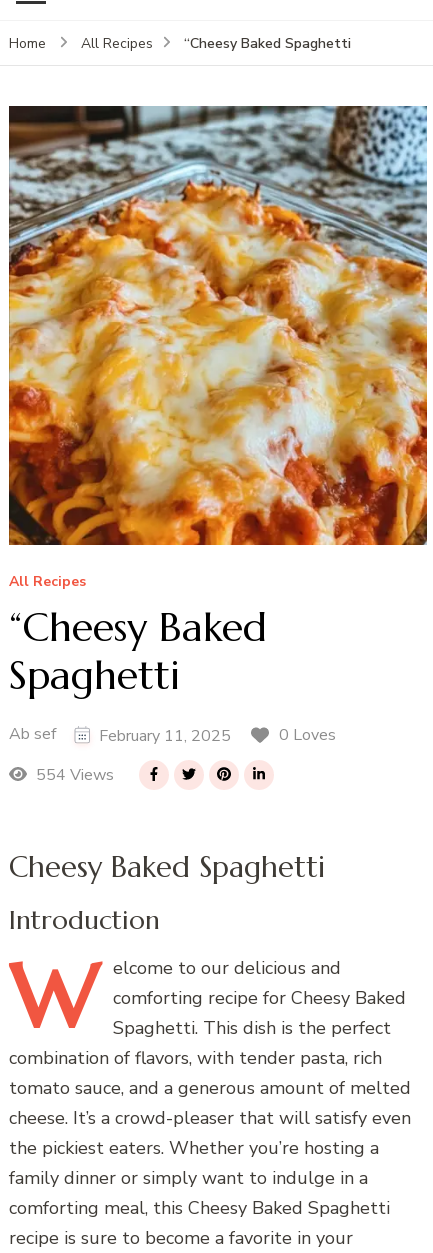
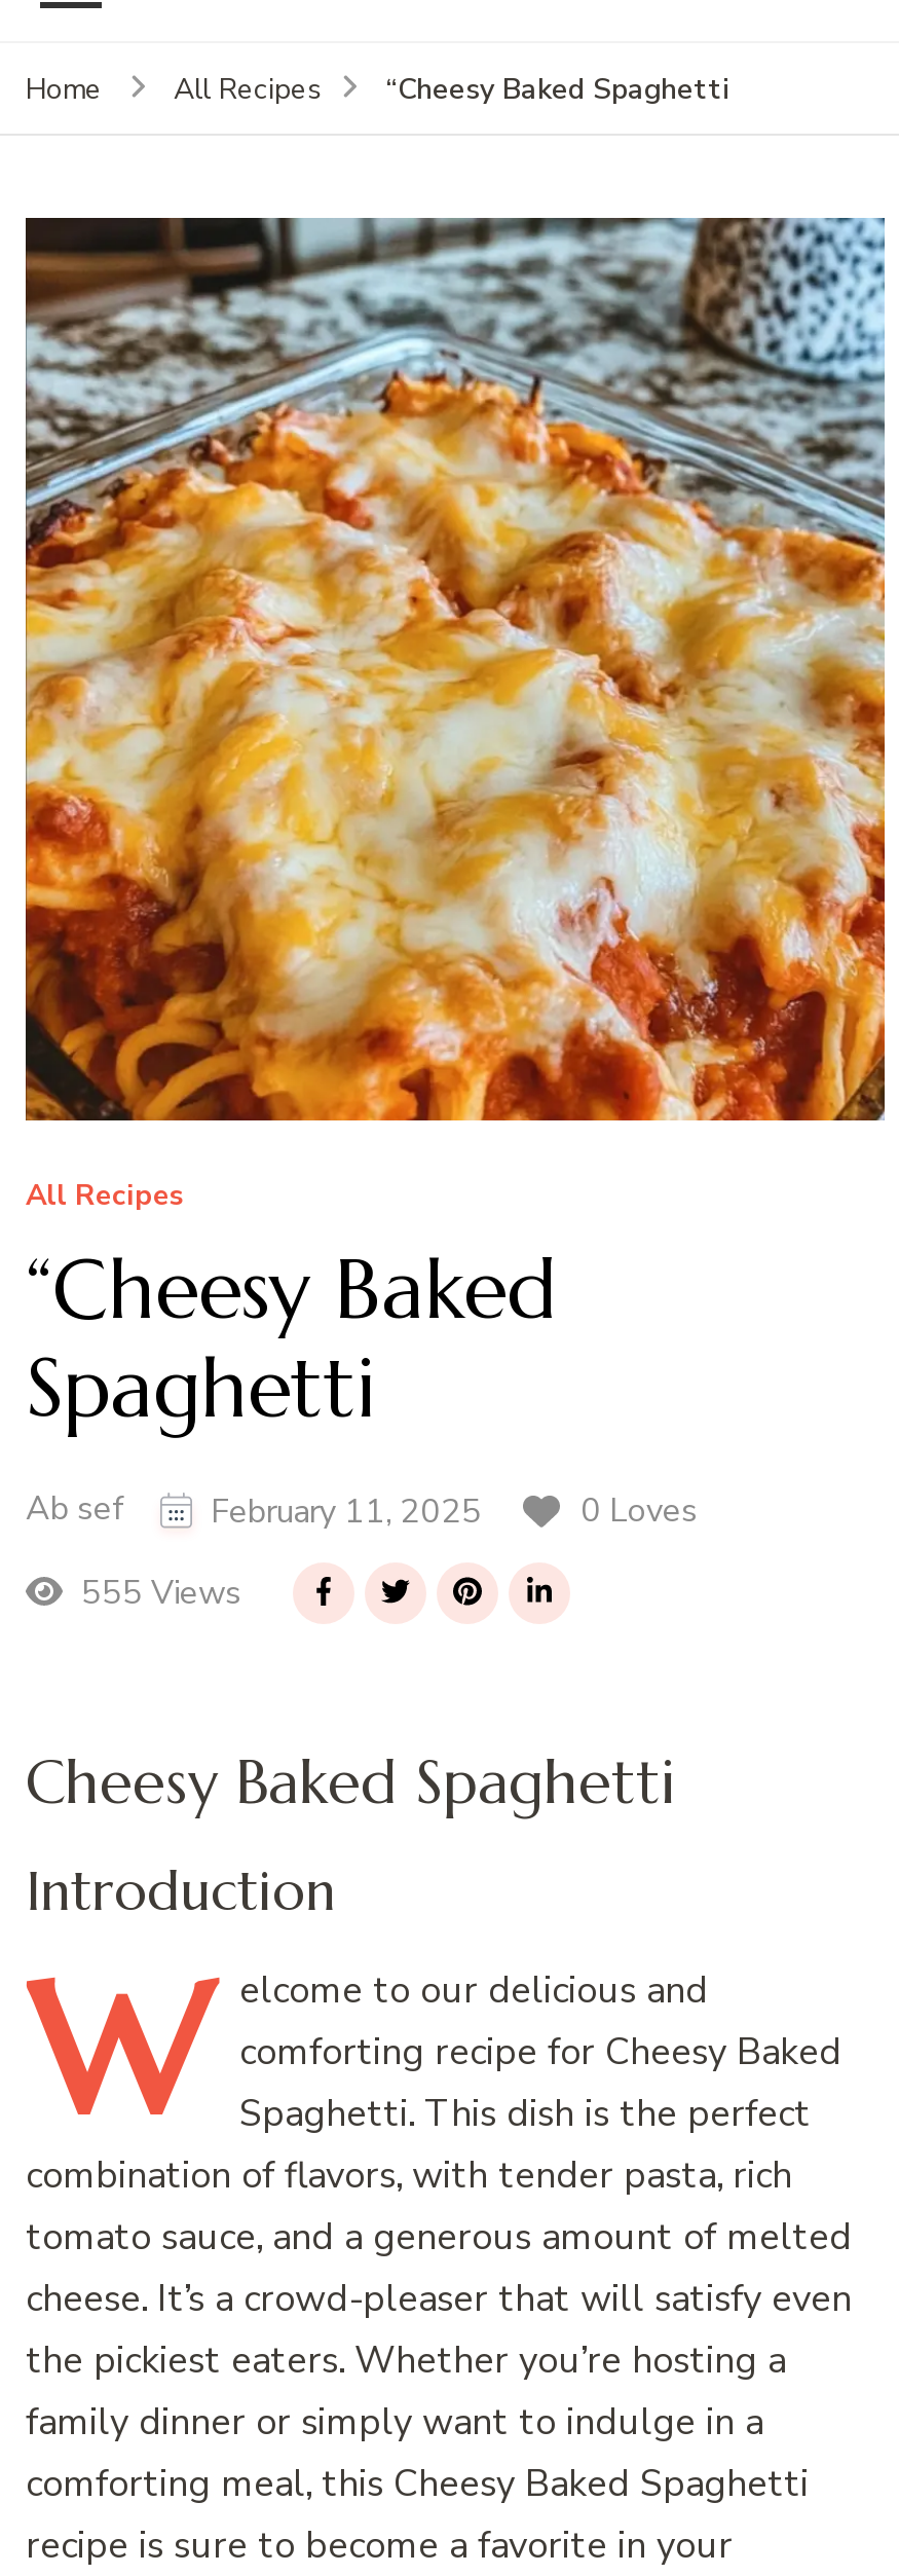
- 554 Views
+ 555 Views
